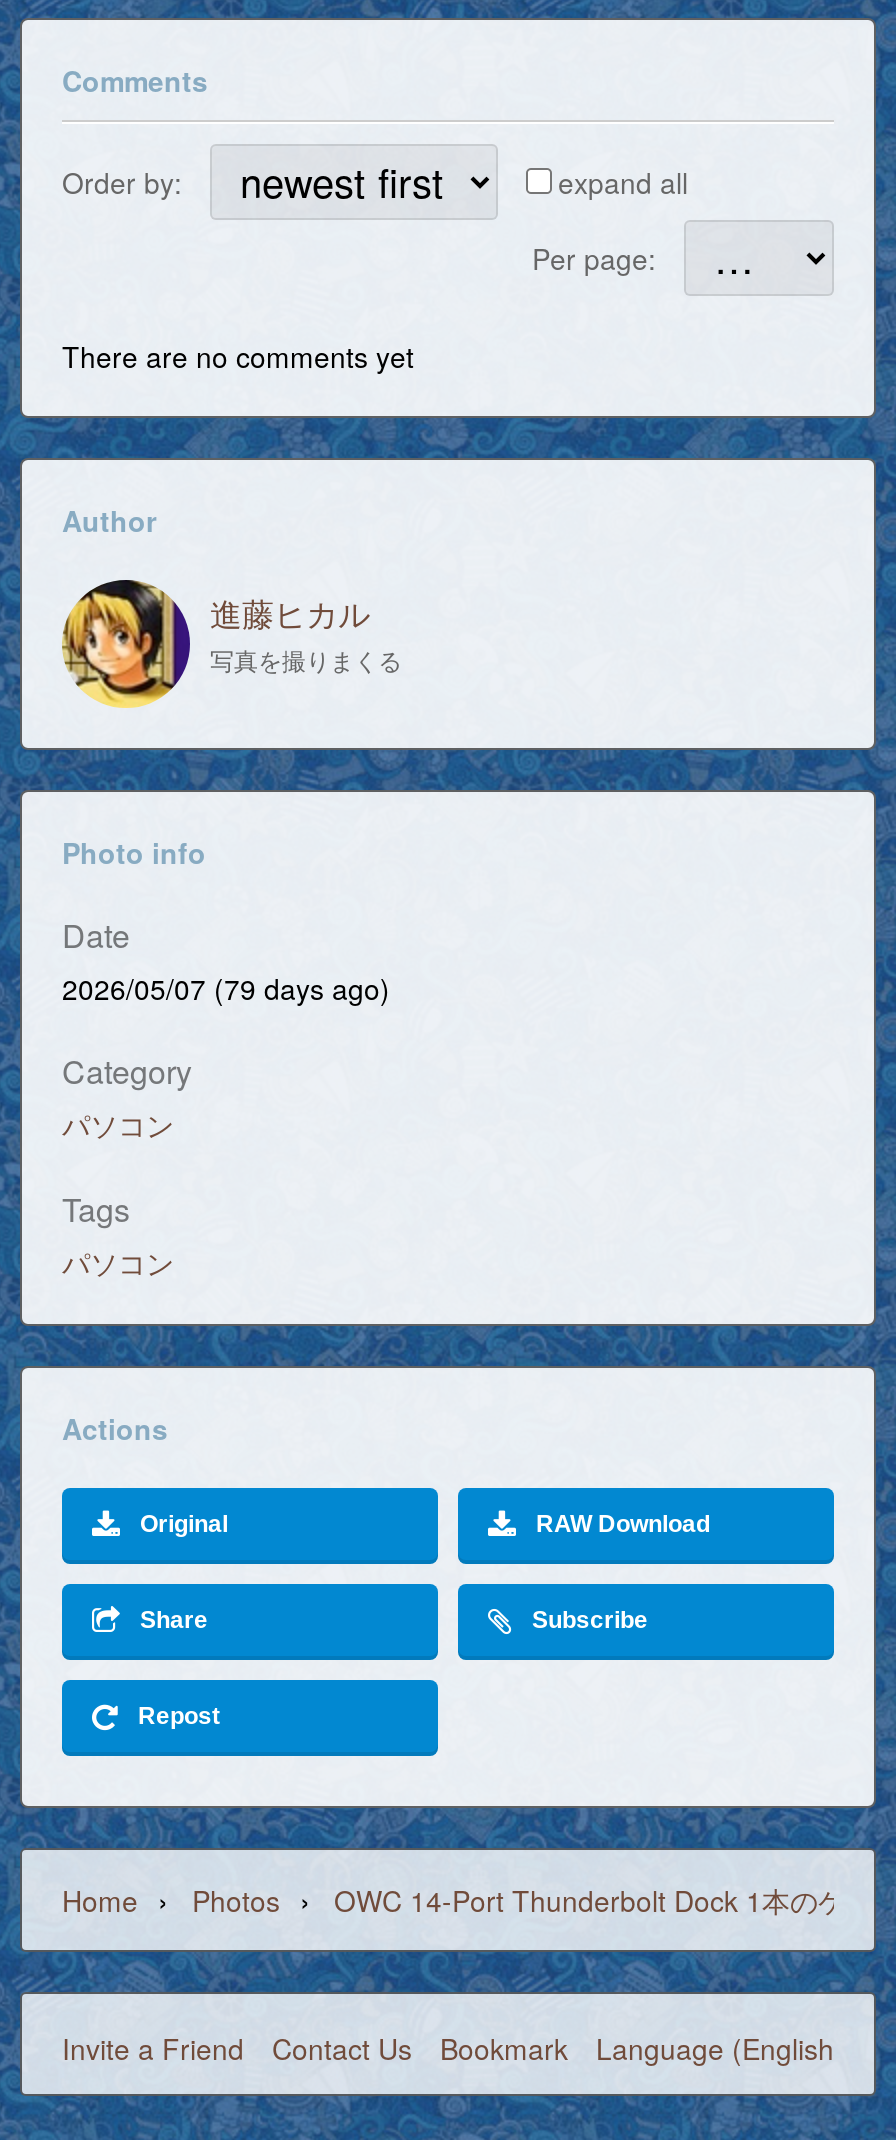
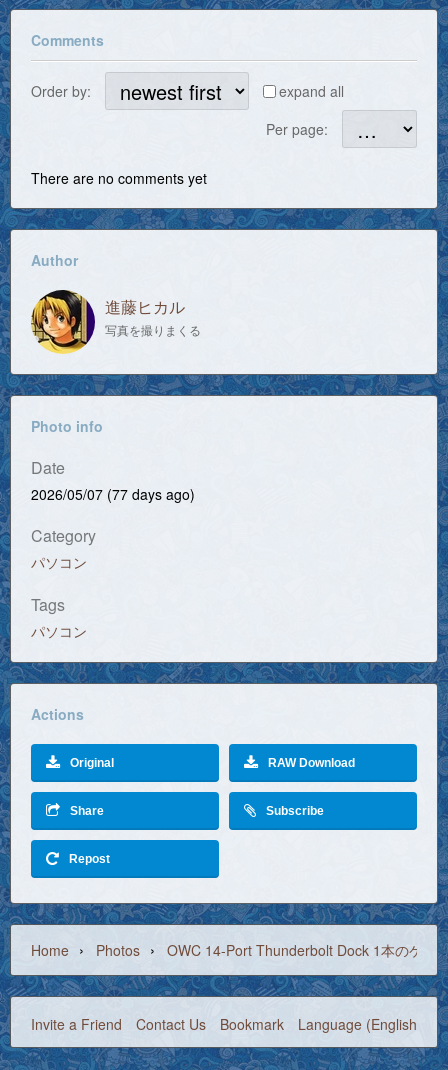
- 2026/05/07 (79 days ago)
+ 2026/05/07 (77 days ago)
